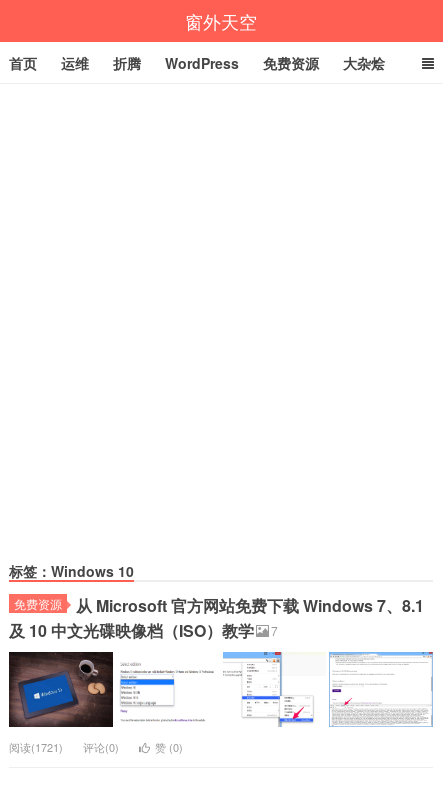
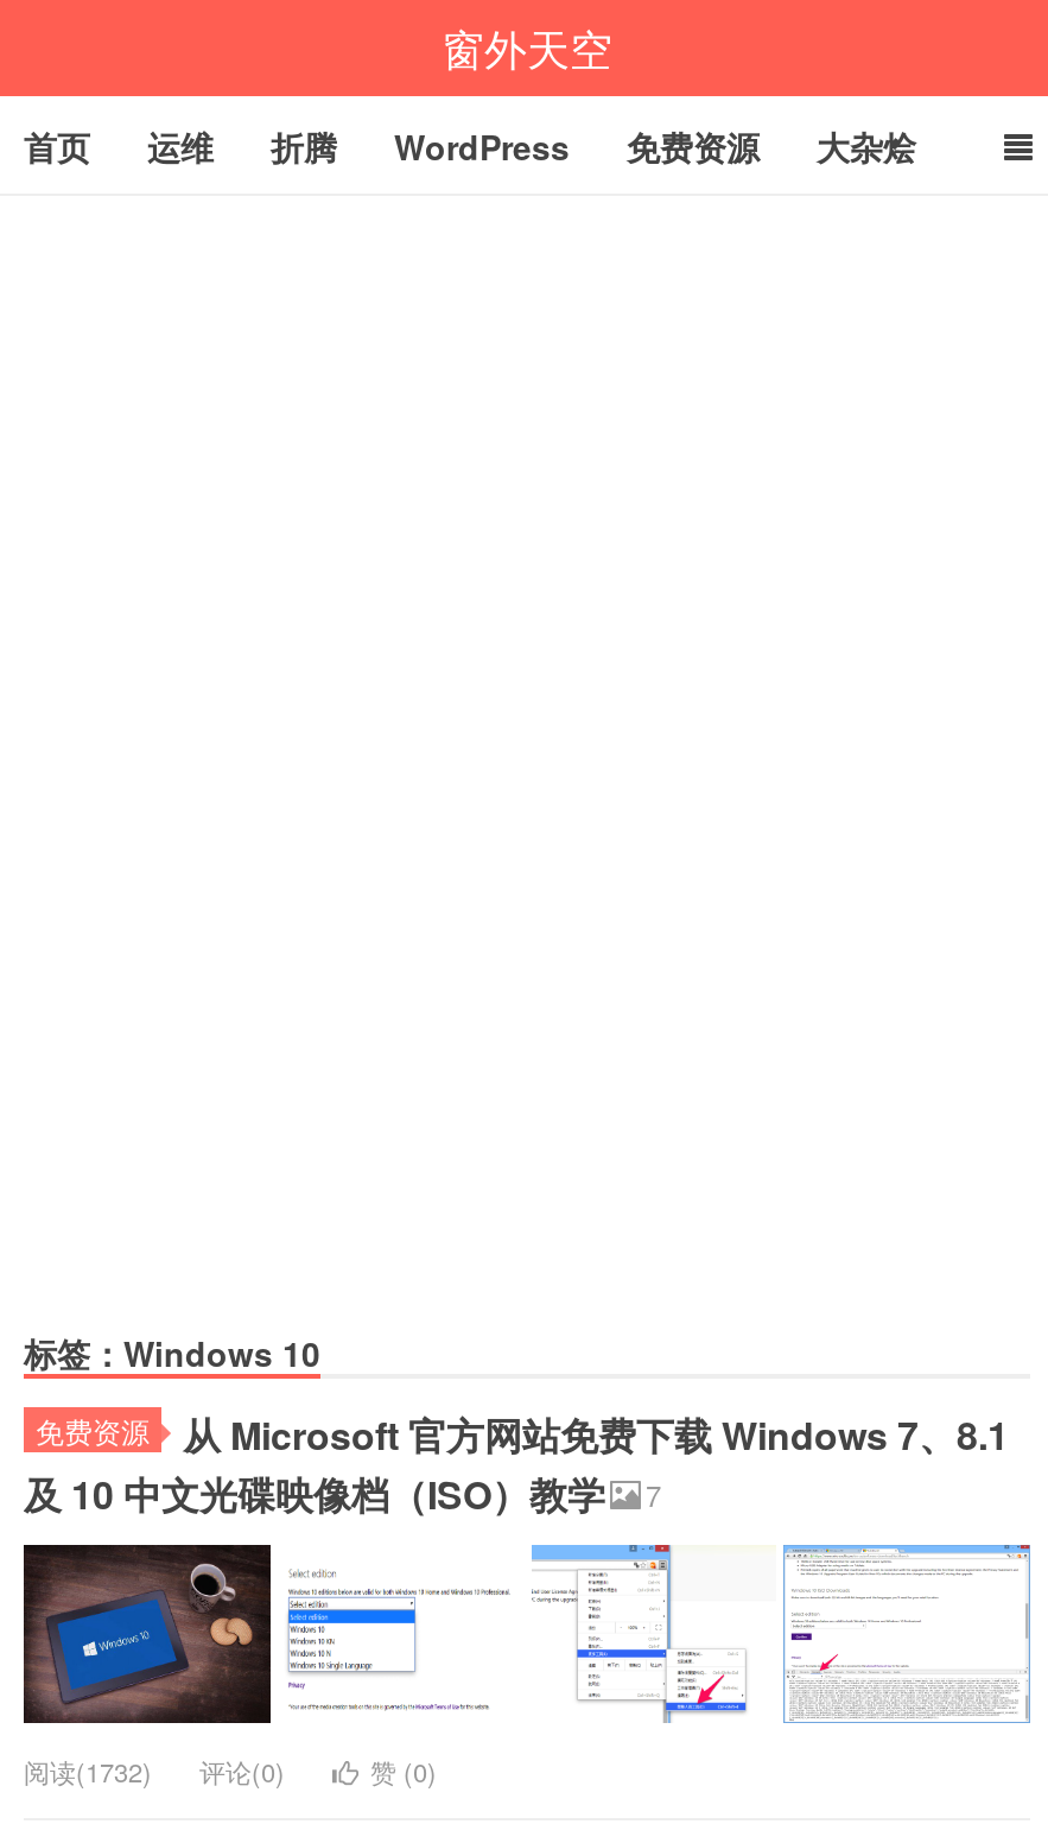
- 阅读(1721) 评论(0)
+ 阅读(1732) 评论(0)
